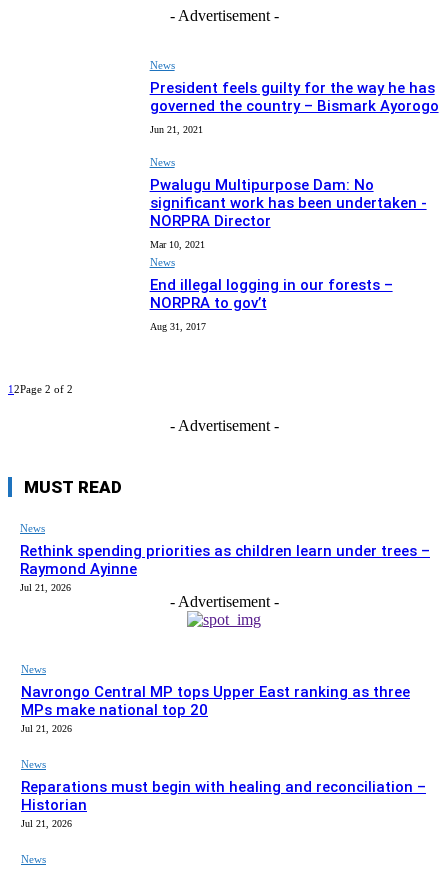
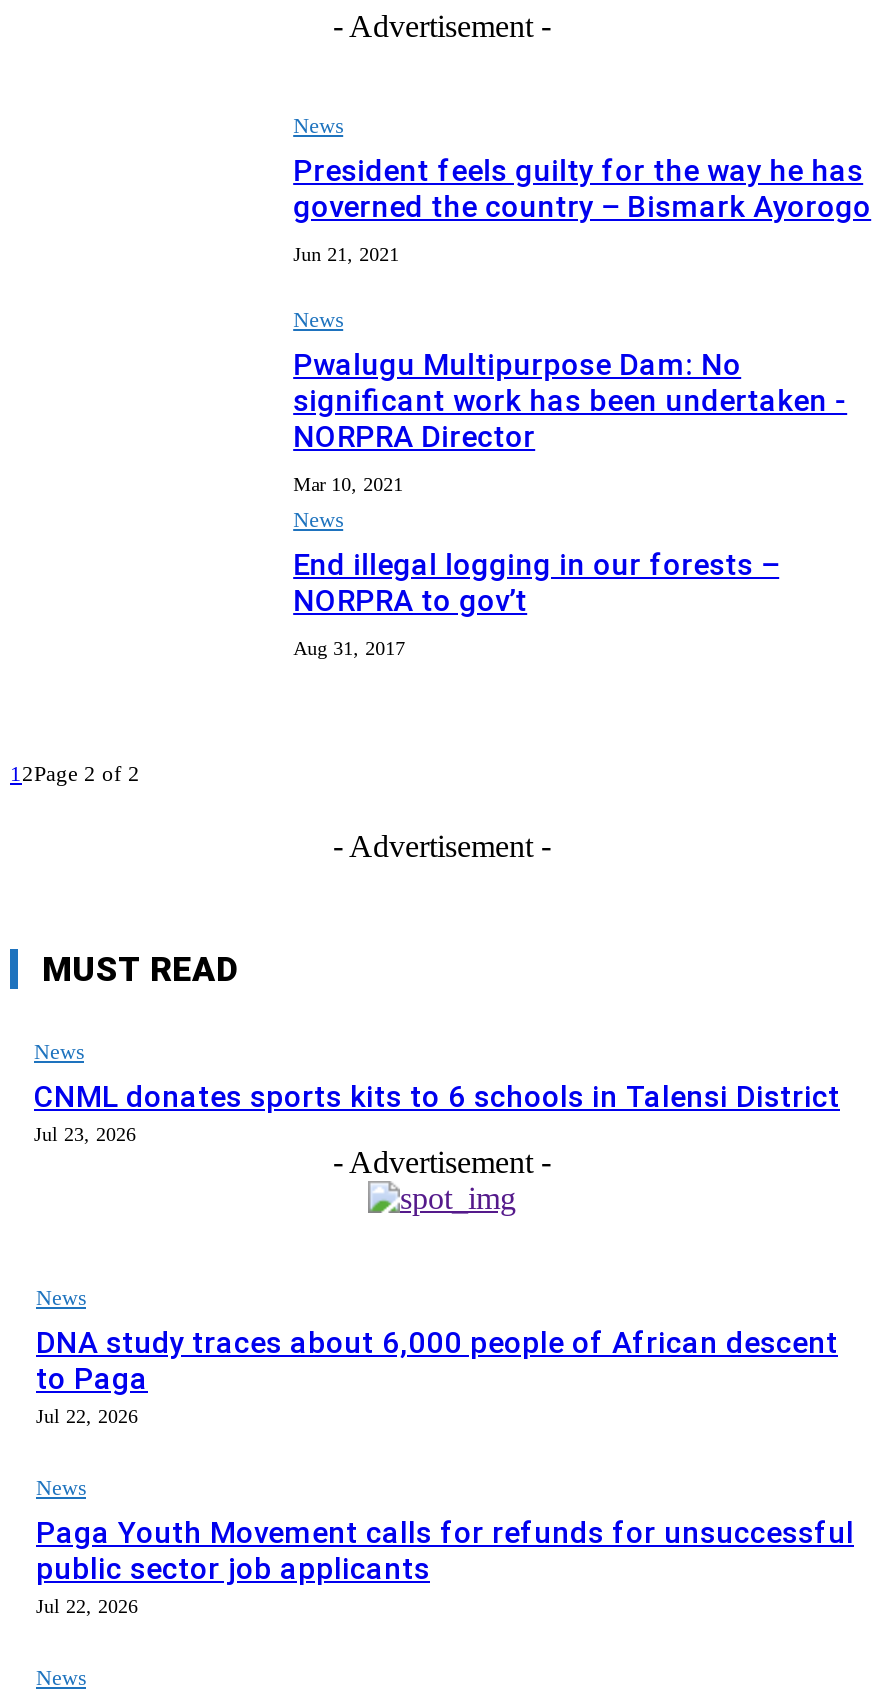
- Rethink spending priorities as children learn under trees –
- Raymond Ayinne
- Jul 21, 2026
+ CNML donates sports kits to 6 schools in Talensi District
+ Jul 23, 2026

- Navrongo Central MP tops Upper East ranking as three
- MPs make national top 20
- Jul 21, 2026
+ DNA study traces about 6,000 people of African descent
+ to Paga
+ Jul 22, 2026

- Reparations must begin with healing and reconciliation –
- Historian
- Jul 21, 2026
+ Paga Youth Movement calls for refunds for unsuccessful
+ public sector job applicants
+ Jul 22, 2026
